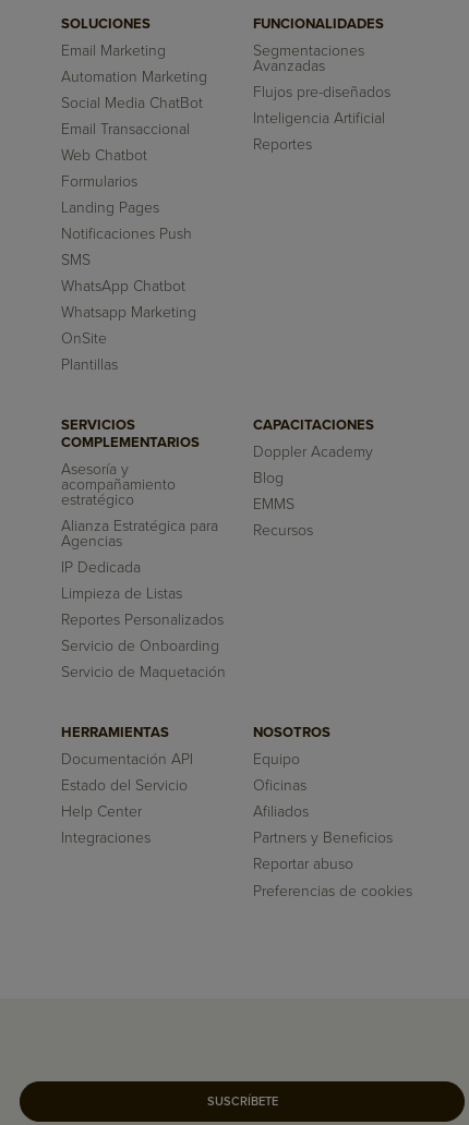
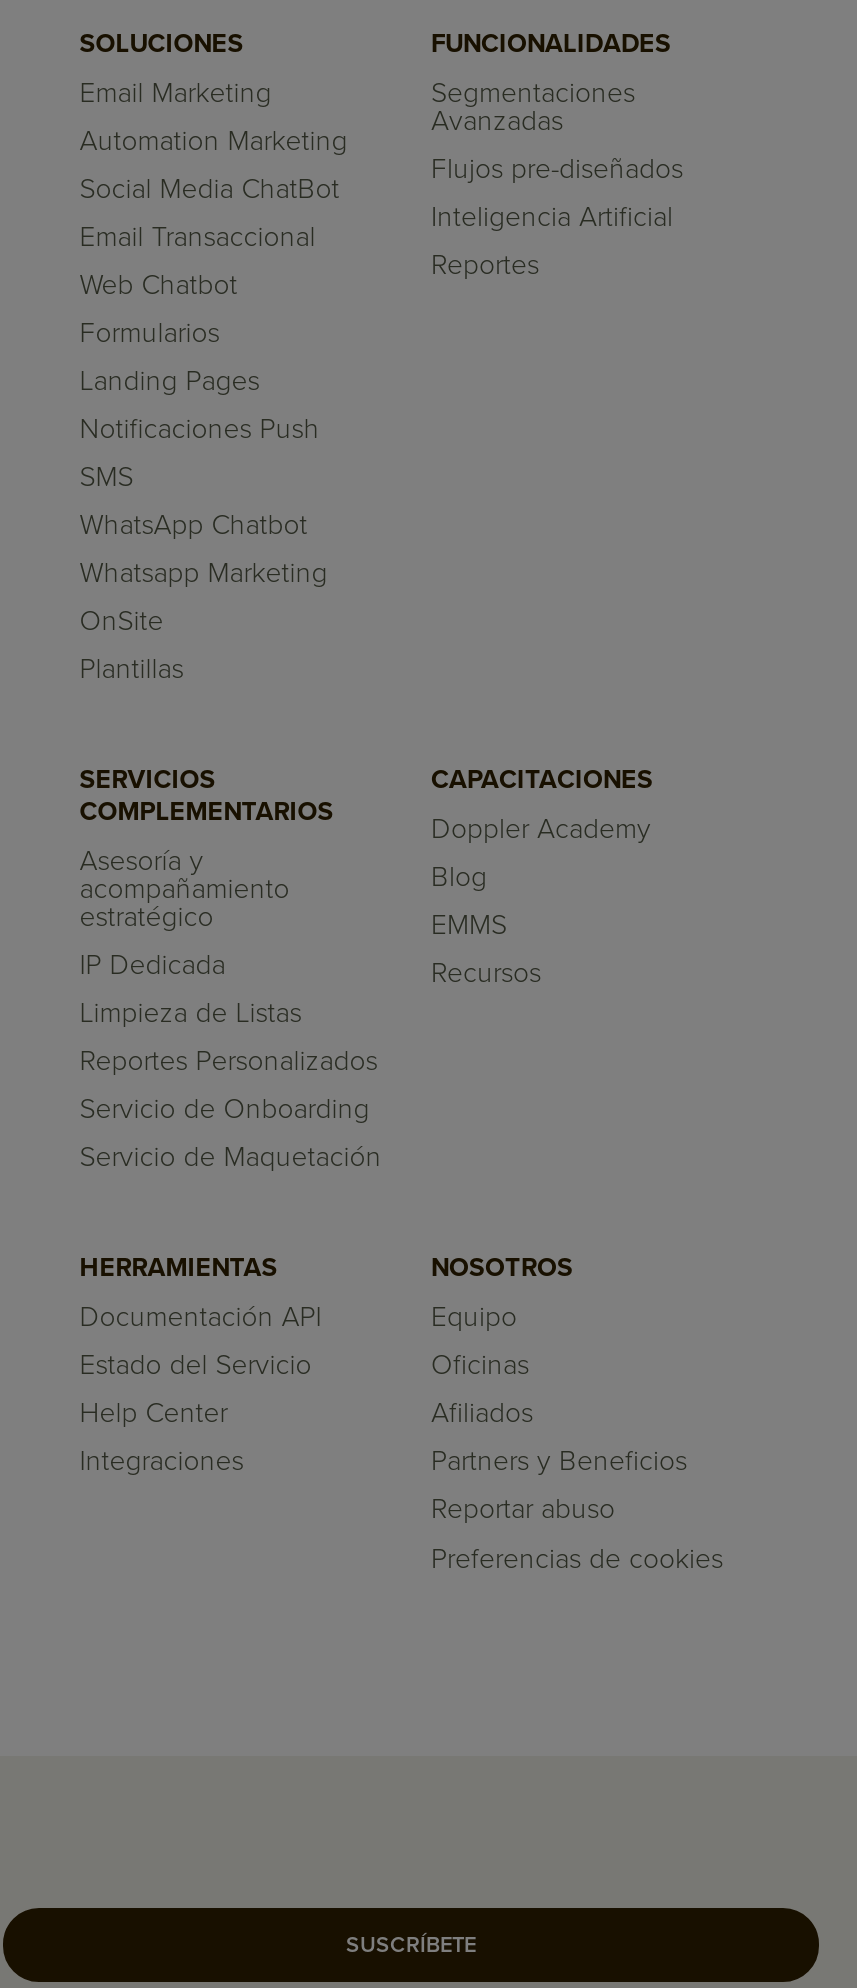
- Alianza Estratégica para
- Agencias
